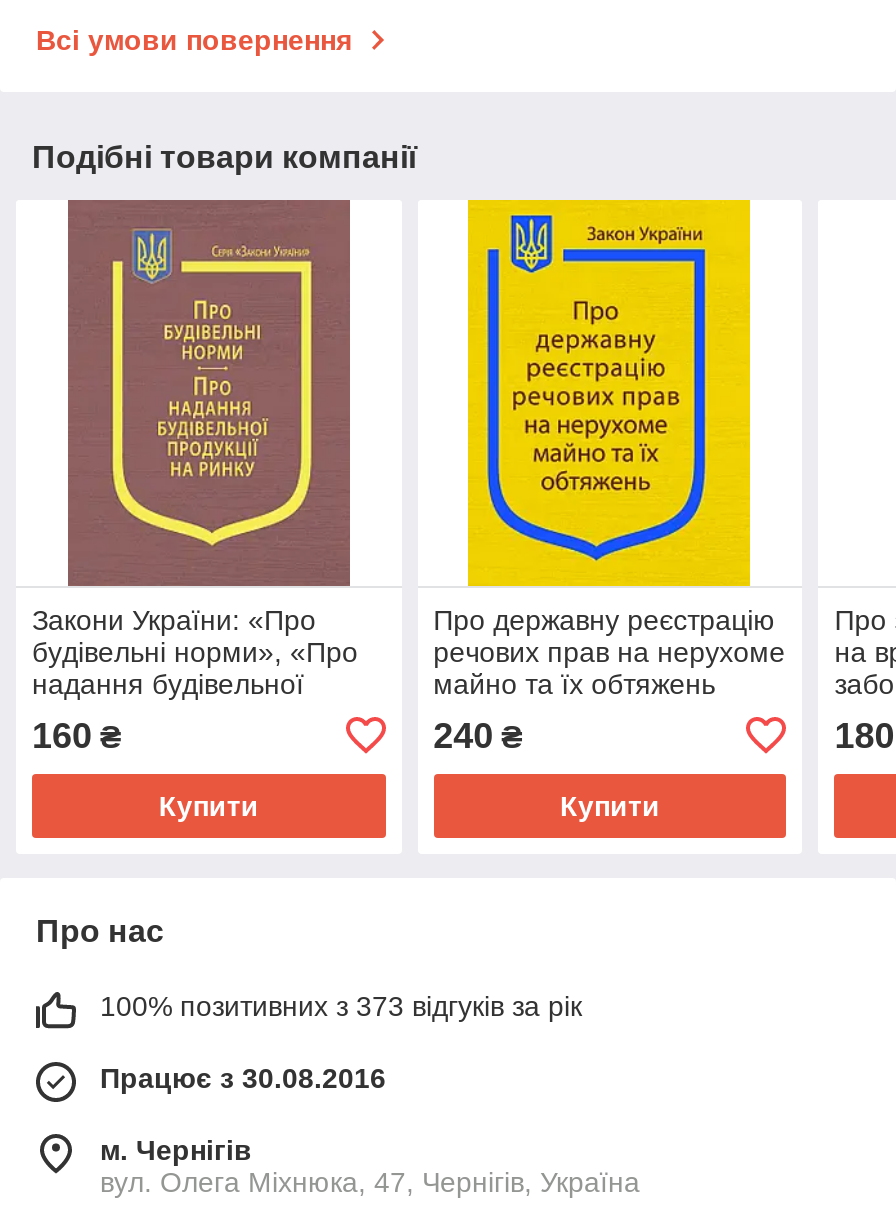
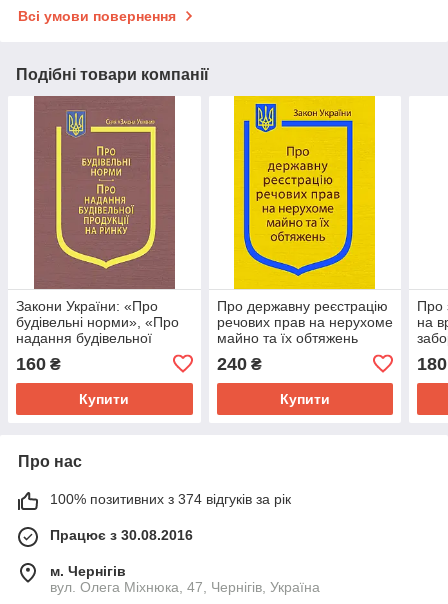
- 100% позитивних з 373 відгуків за рік
+ 100% позитивних з 374 відгуків за рік
